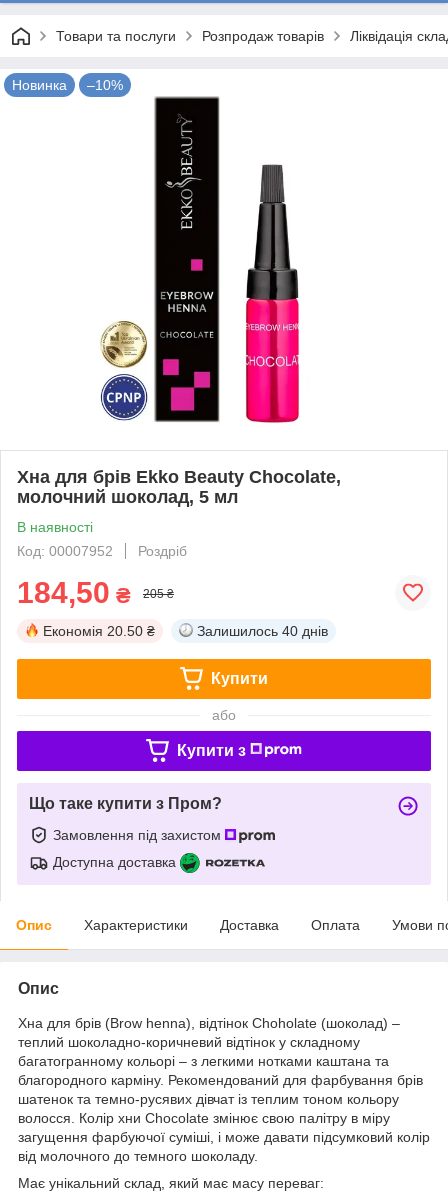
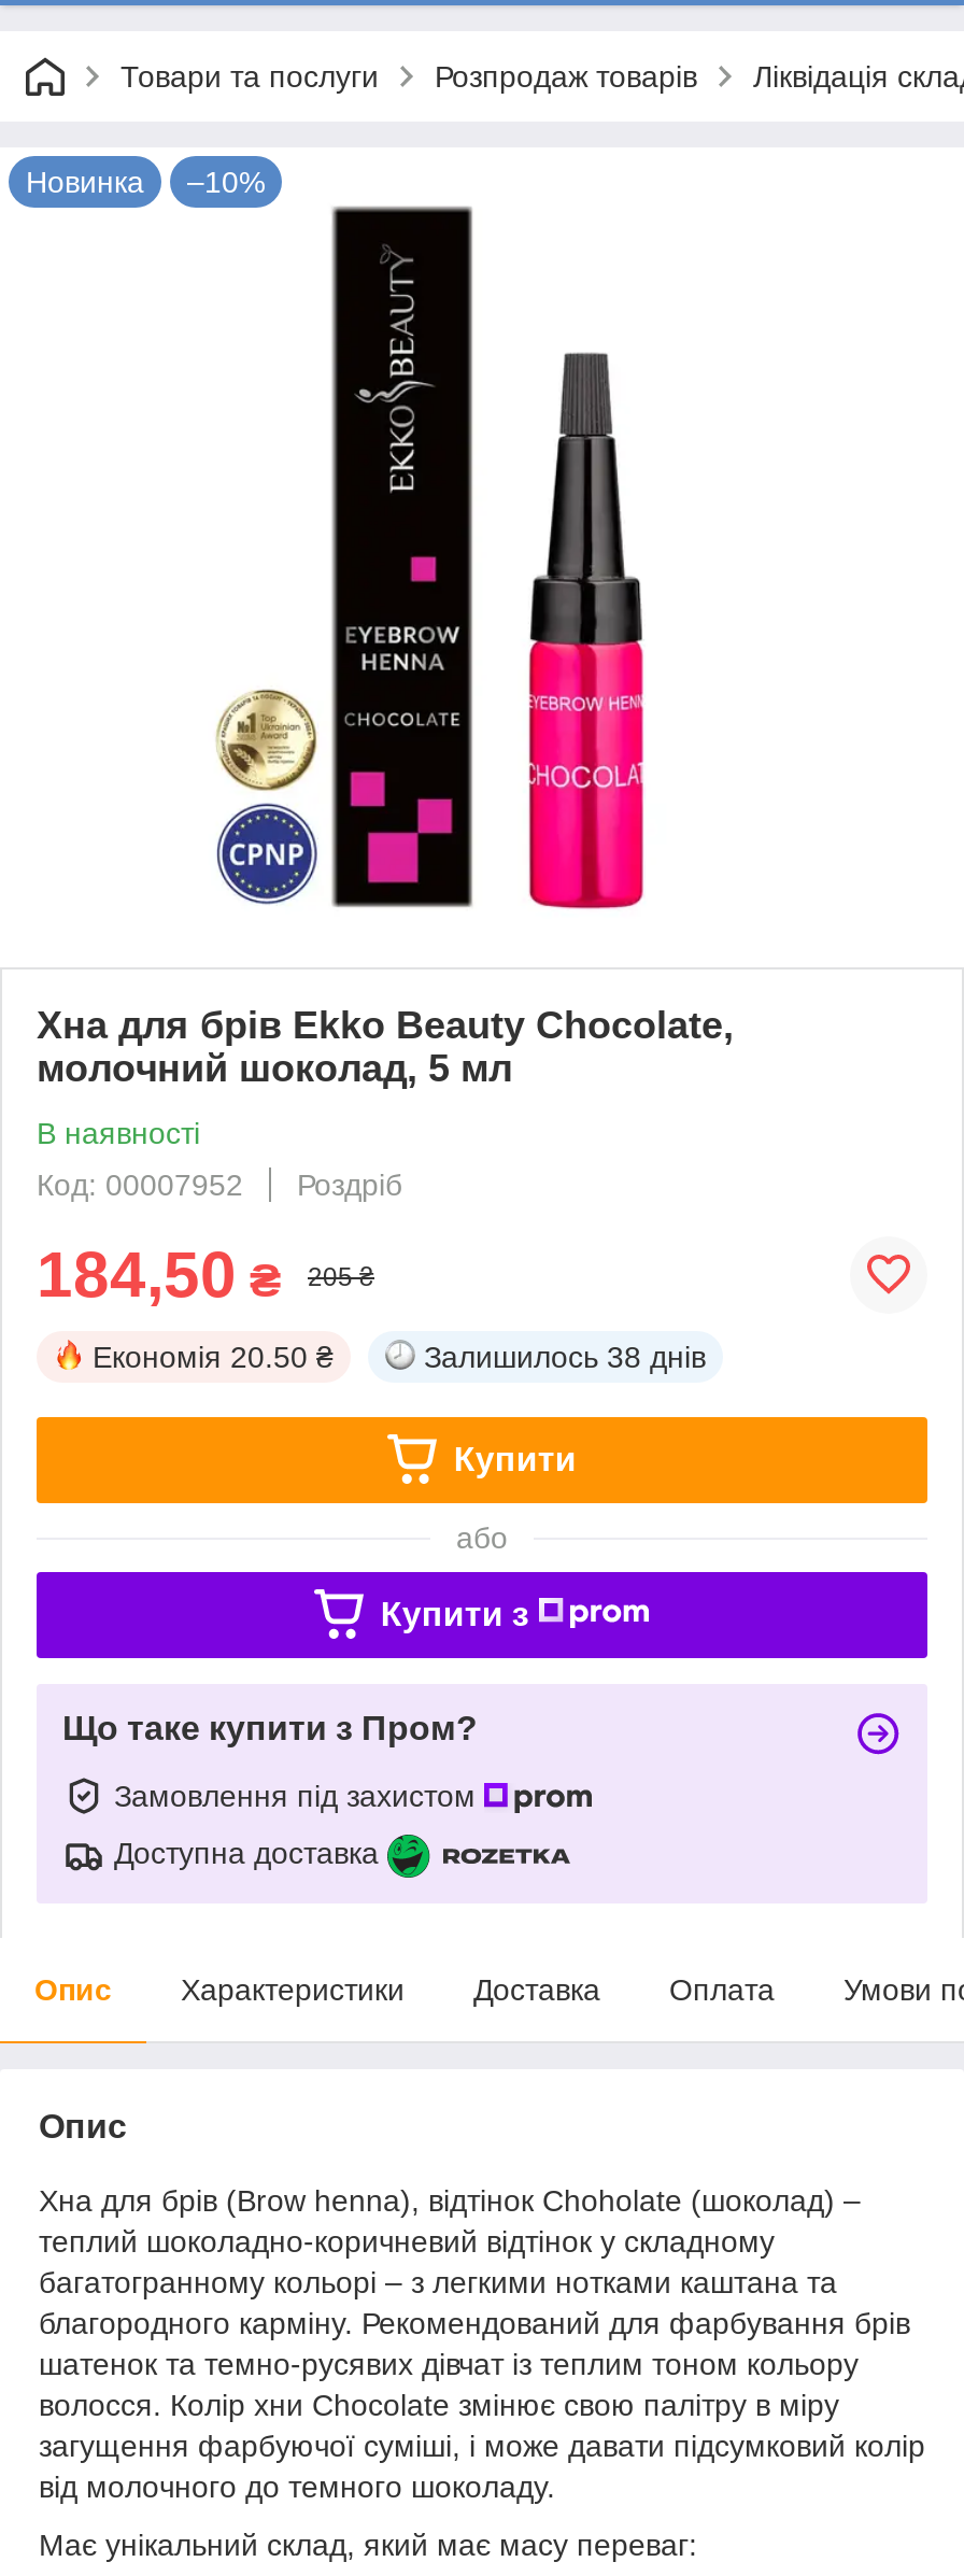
- Залишилось 40 днів
+ Залишилось 38 днів
